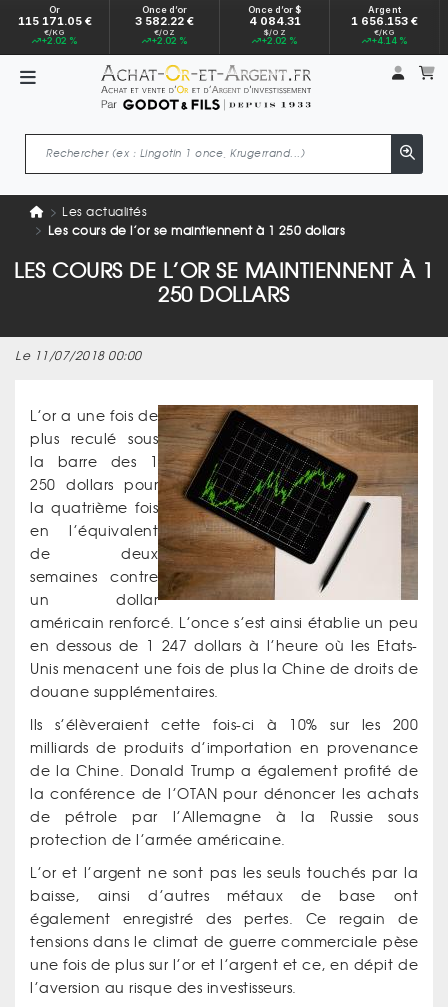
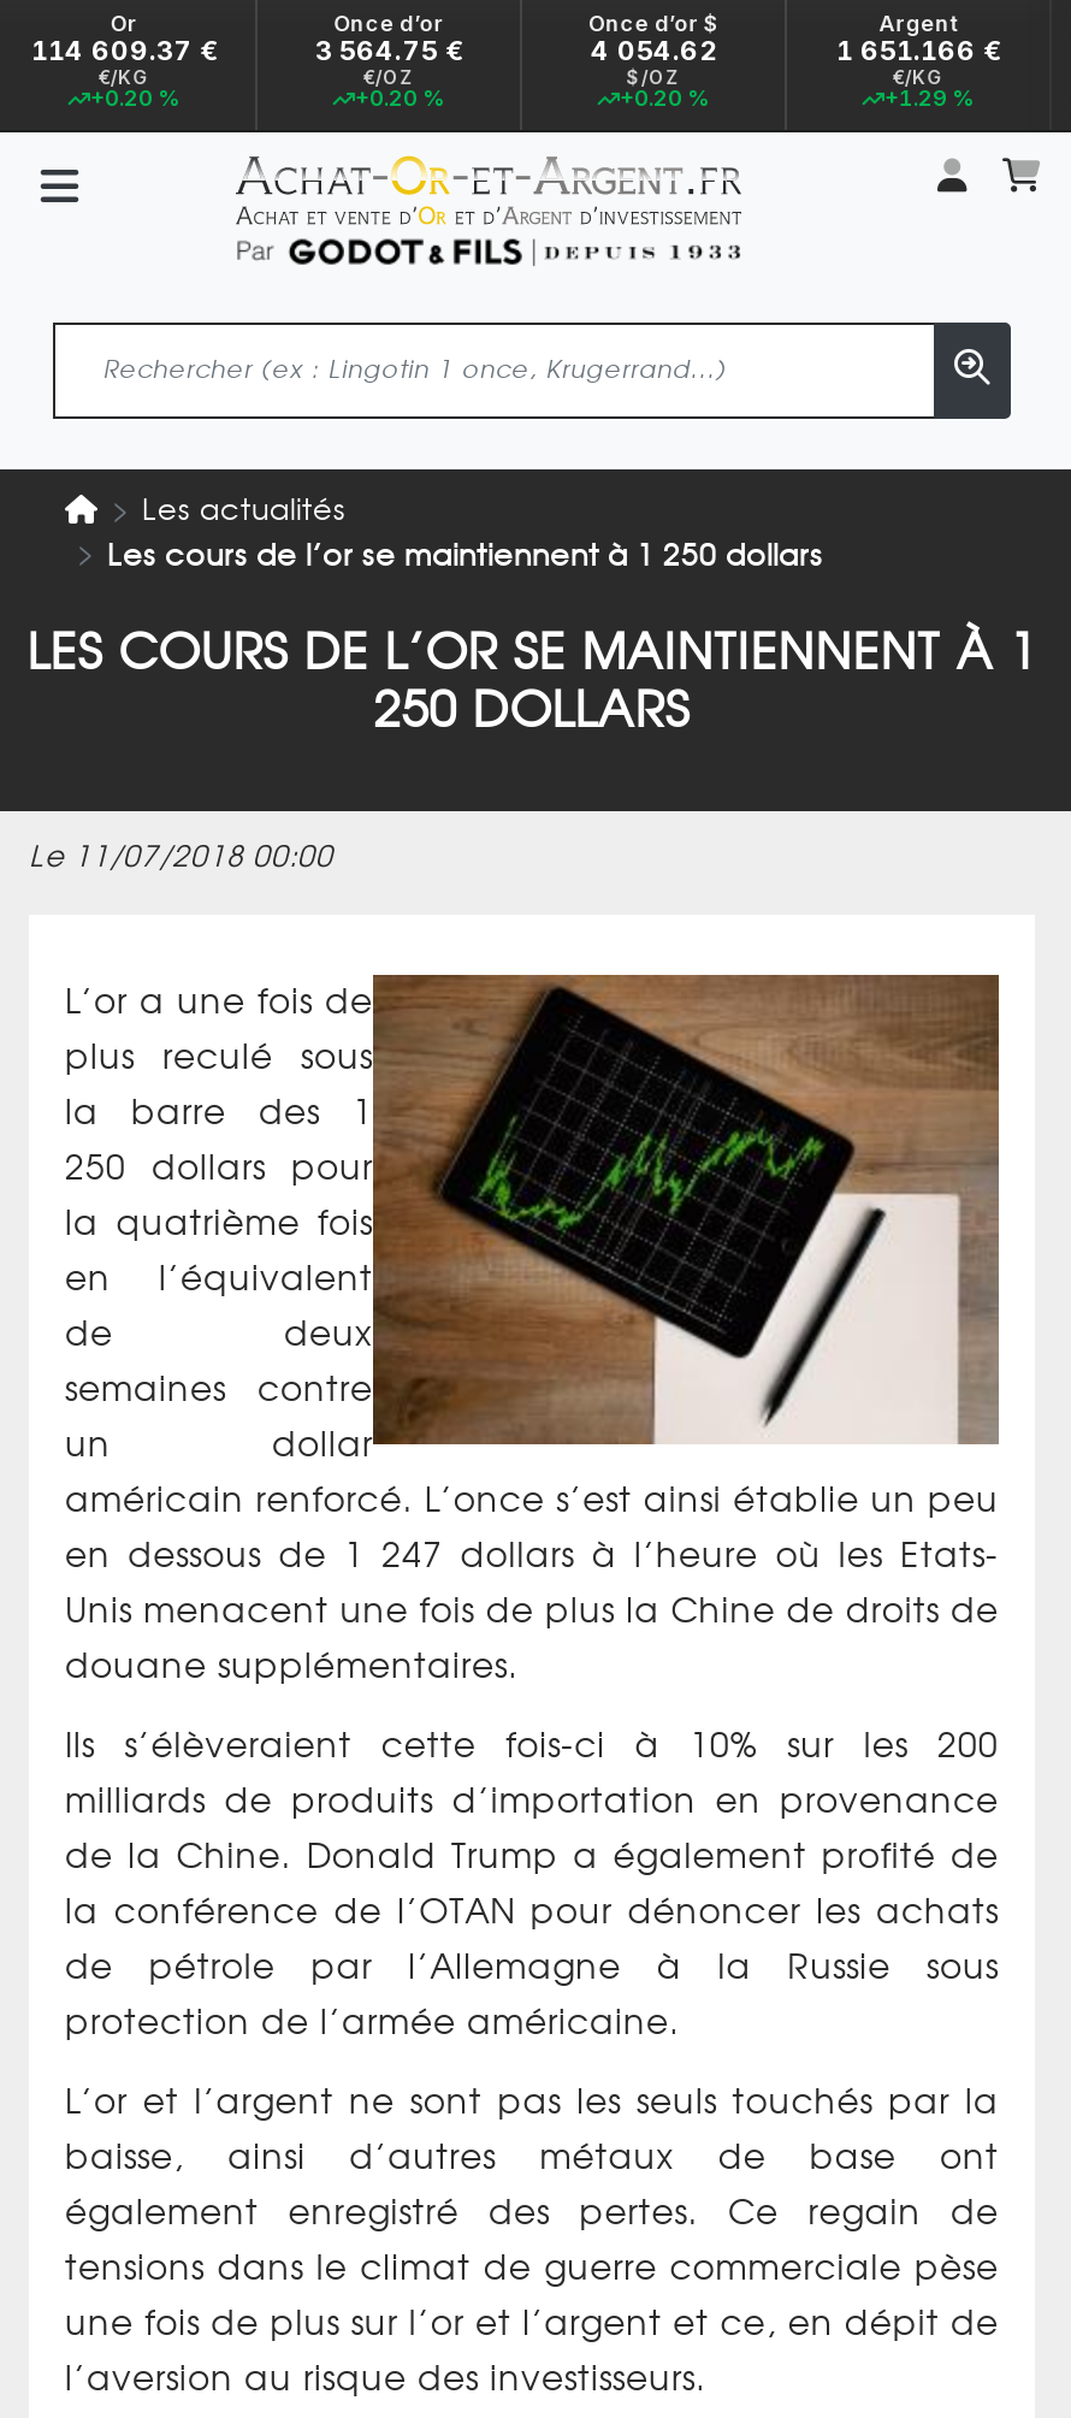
- 115 171.05 €
+ 114 609.37 €

- 3 582.22 €
+ 3 564.75 €

- 4 084.31
+ 4 054.62

- 1 656.153 €
+ 1 651.166 €

- +2.02 %
+ +0.20 %

- +2.02 %
+ +0.20 %

- +2.02 %
+ +0.20 %

- +4.14 %
+ +1.29 %
